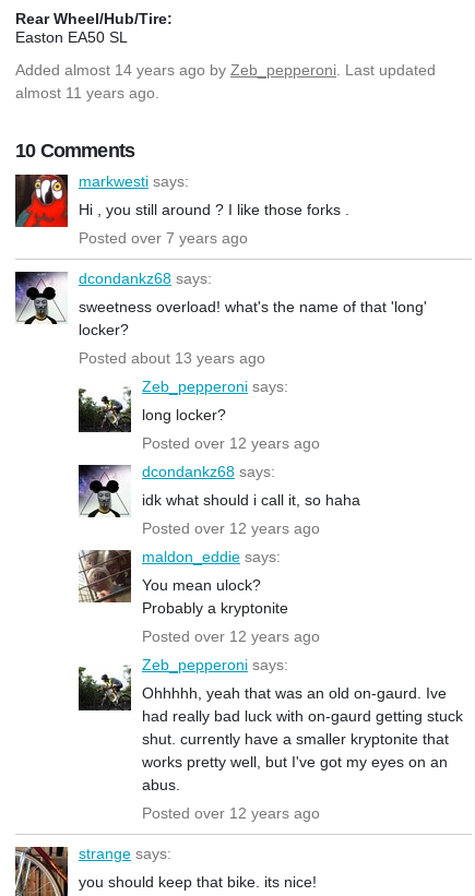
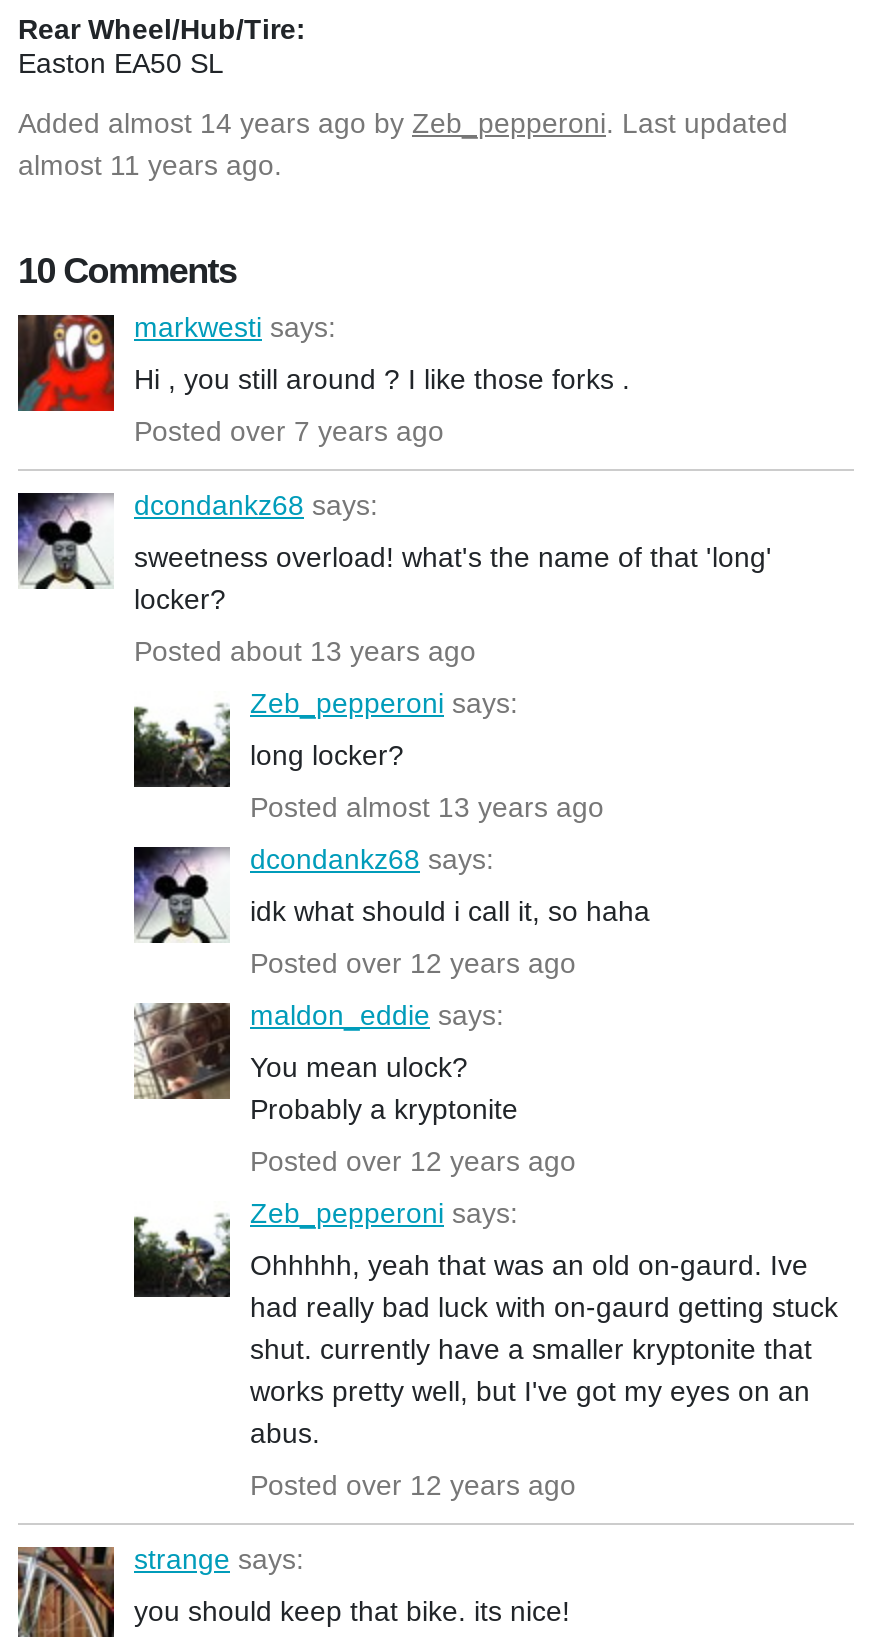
- Posted over 12 years ago
+ Posted almost 13 years ago
